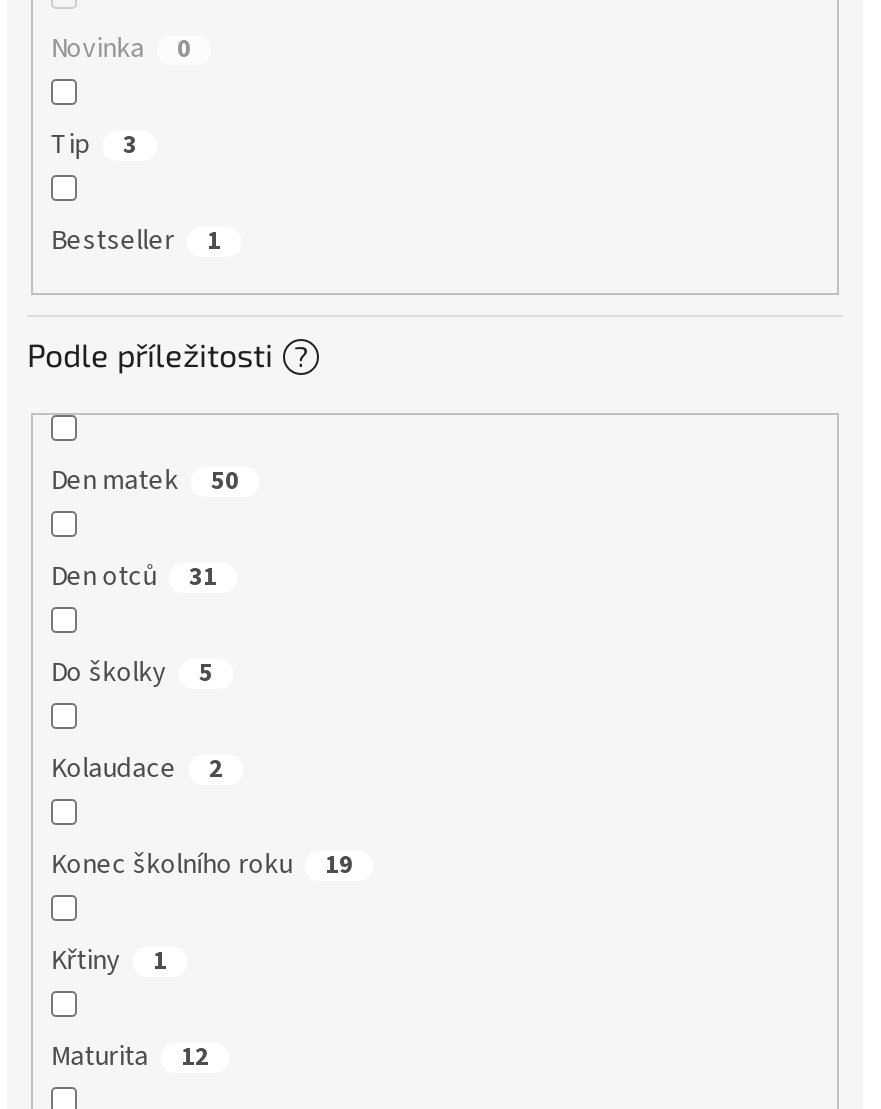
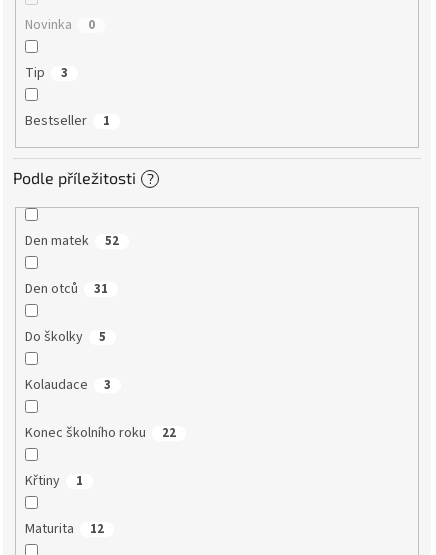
- Den matek 50
+ Den matek 52

- Kolaudace 2
+ Kolaudace 3

- Konec školního roku 19
+ Konec školního roku 22
